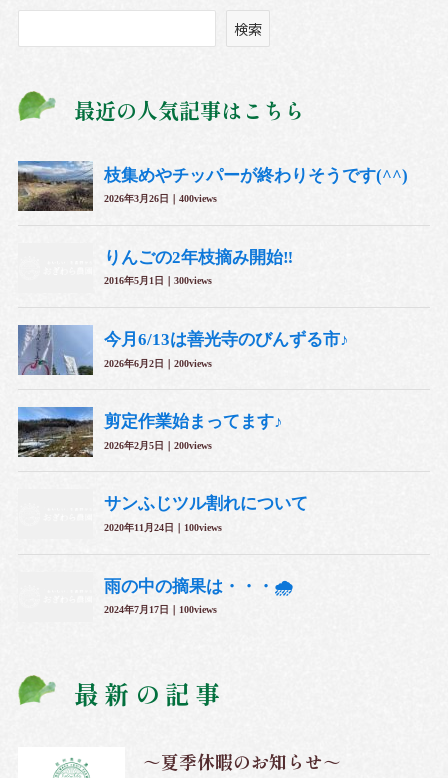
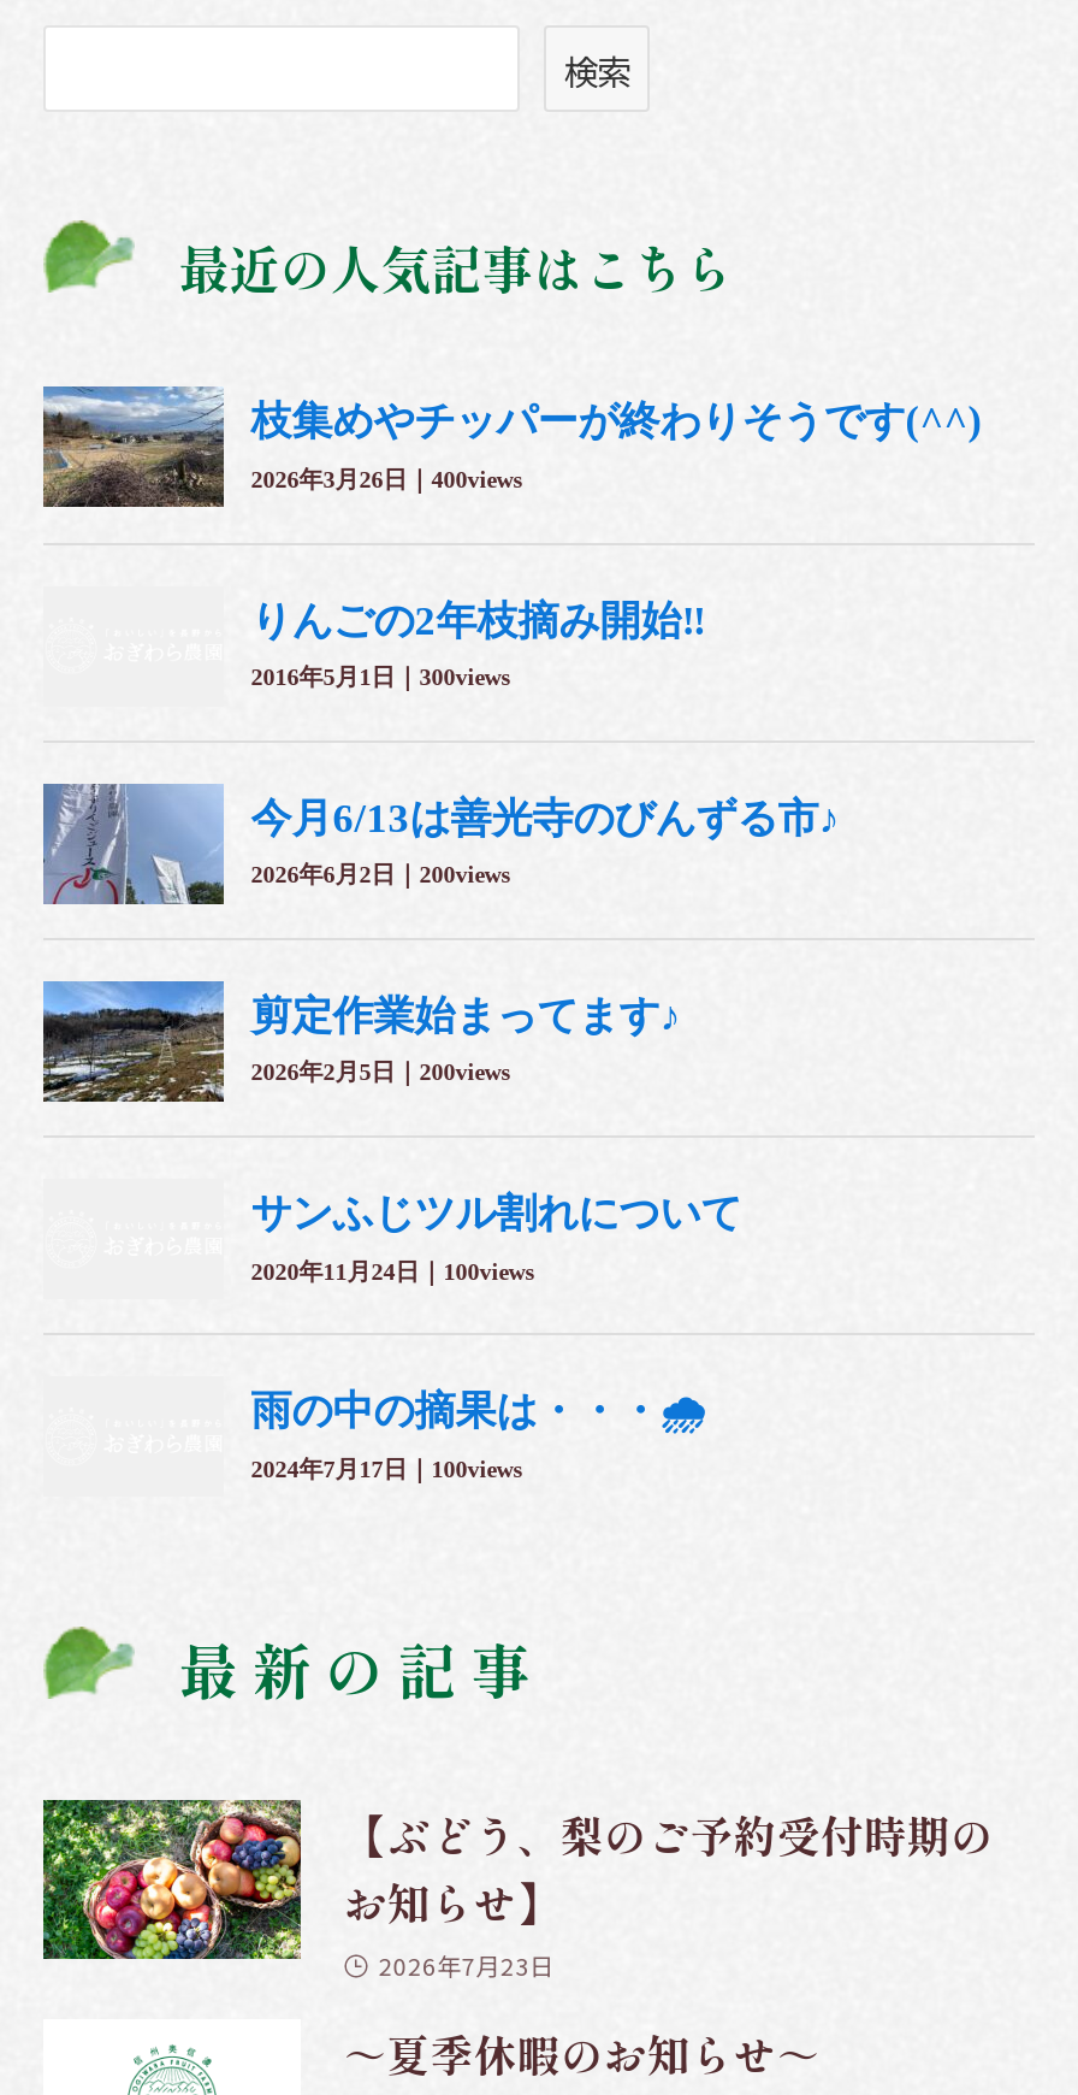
+ [image]
+ 【ぶどう、梨のご予約受付時期の
+ お知らせ】
+ 2026年7月23日
